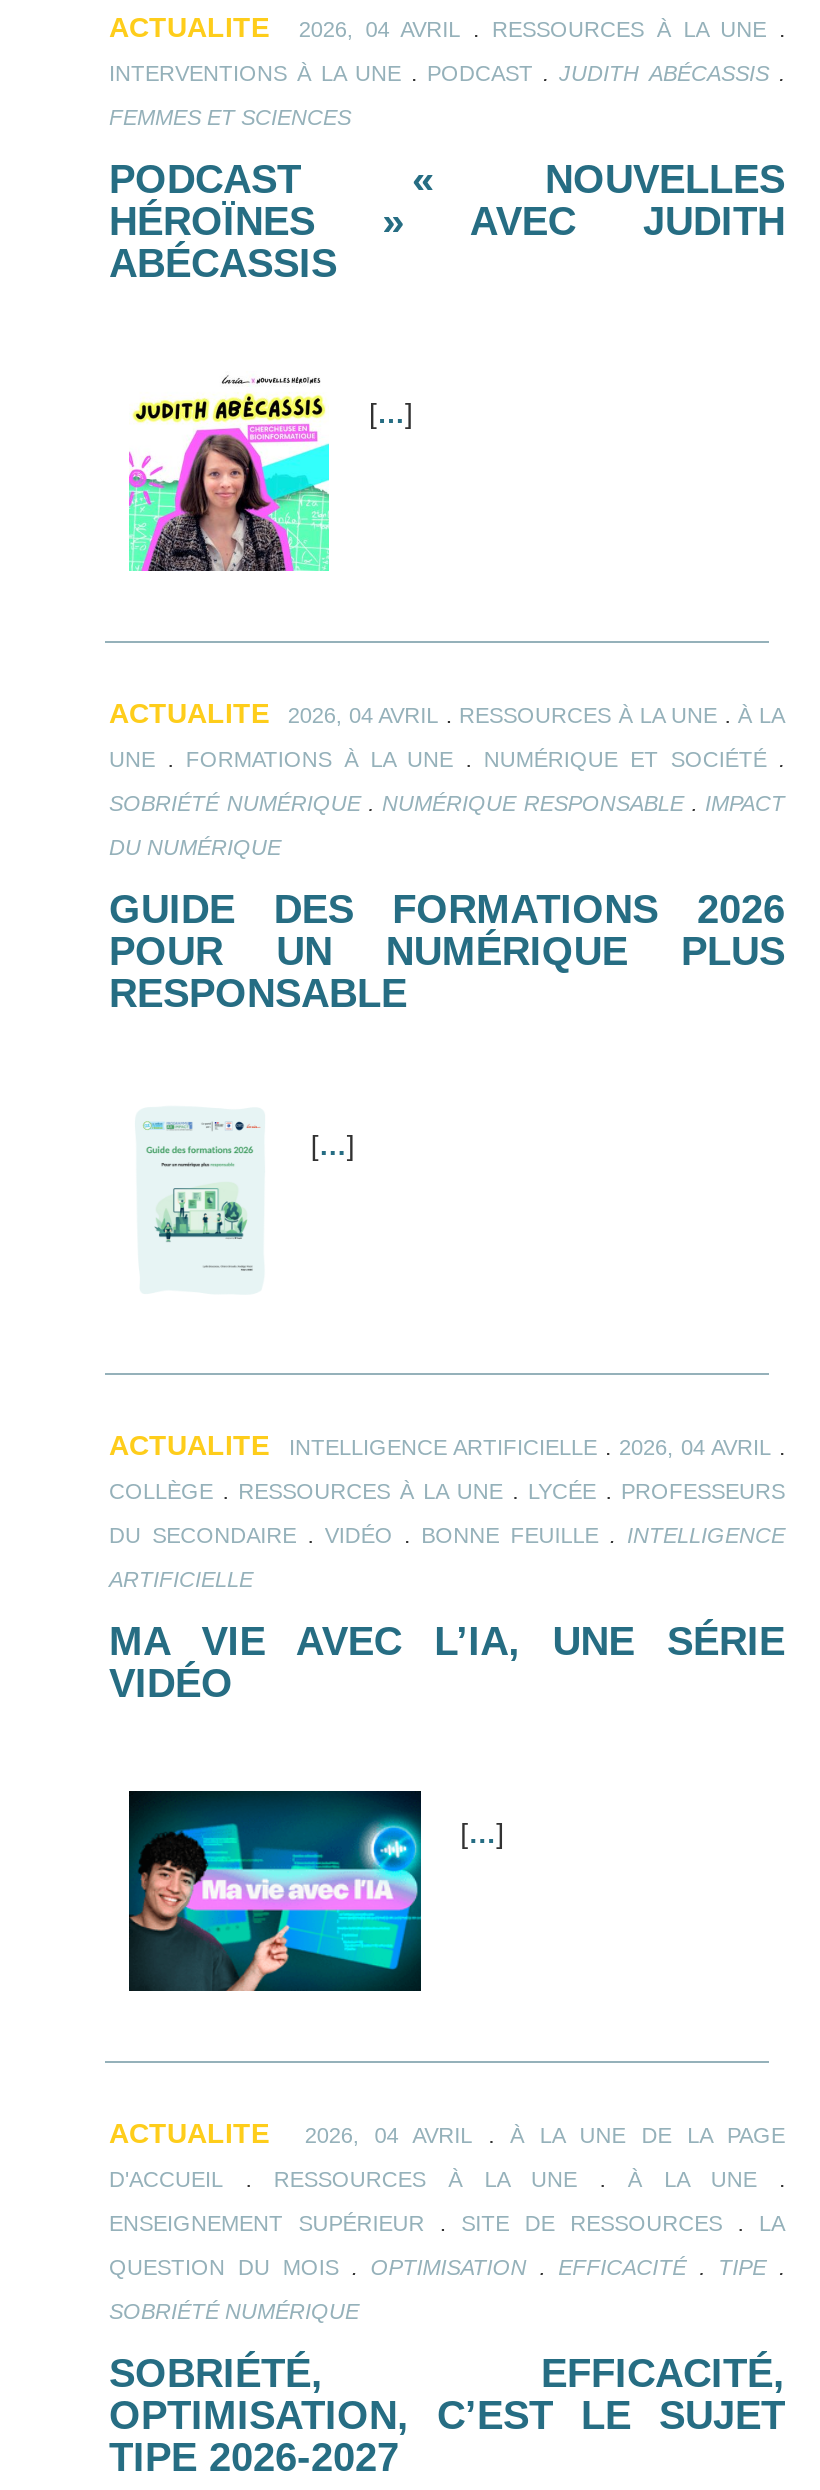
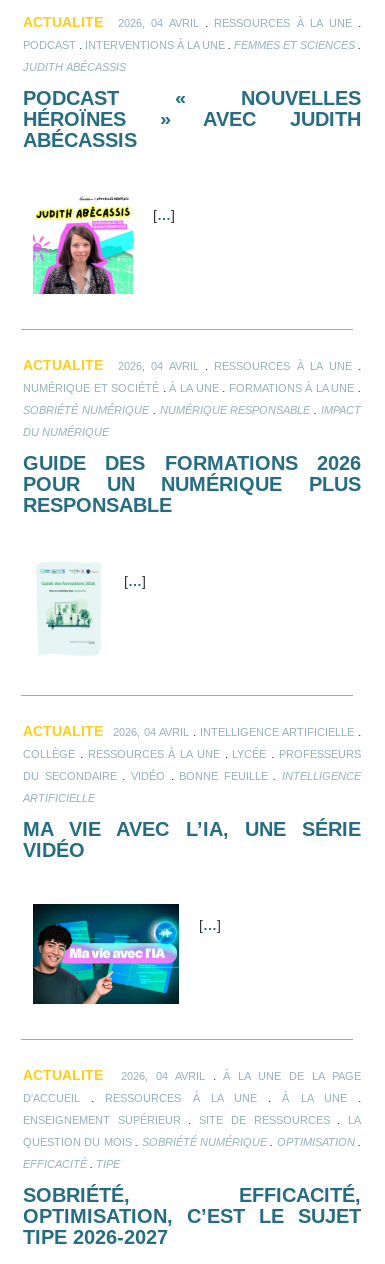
- INTERVENTIONS À LA UNE. PODCAST. JUDITH ABÉCASSIS.
+ PODCAST. INTERVENTIONS À LA UNE. FEMMES ET SCIENCES.

- FEMMES ET SCIENCES
+ JUDITH ABÉCASSIS

- 2026, 04 AVRIL. RESSOURCES À LA UNE. À LA
+ 2026, 04 AVRIL. RESSOURCES À LA UNE.

- UNE. FORMATIONS À LA UNE. NUMÉRIQUE ET SOCIÉTÉ.
+ NUMÉRIQUE ET SOCIÉTÉ. À LA UNE. FORMATIONS À LA UNE.

- INTELLIGENCE ARTIFICIELLE. 2026, 04 AVRIL.
+ 2026, 04 AVRIL. INTELLIGENCE ARTIFICIELLE.

- QUESTION DU MOIS. OPTIMISATION. EFFICACITÉ. TIPE.
+ QUESTION DU MOIS. SOBRIÉTÉ NUMÉRIQUE. OPTIMISATION.

- SOBRIÉTÉ NUMÉRIQUE
+ EFFICACITÉ. TIPE
